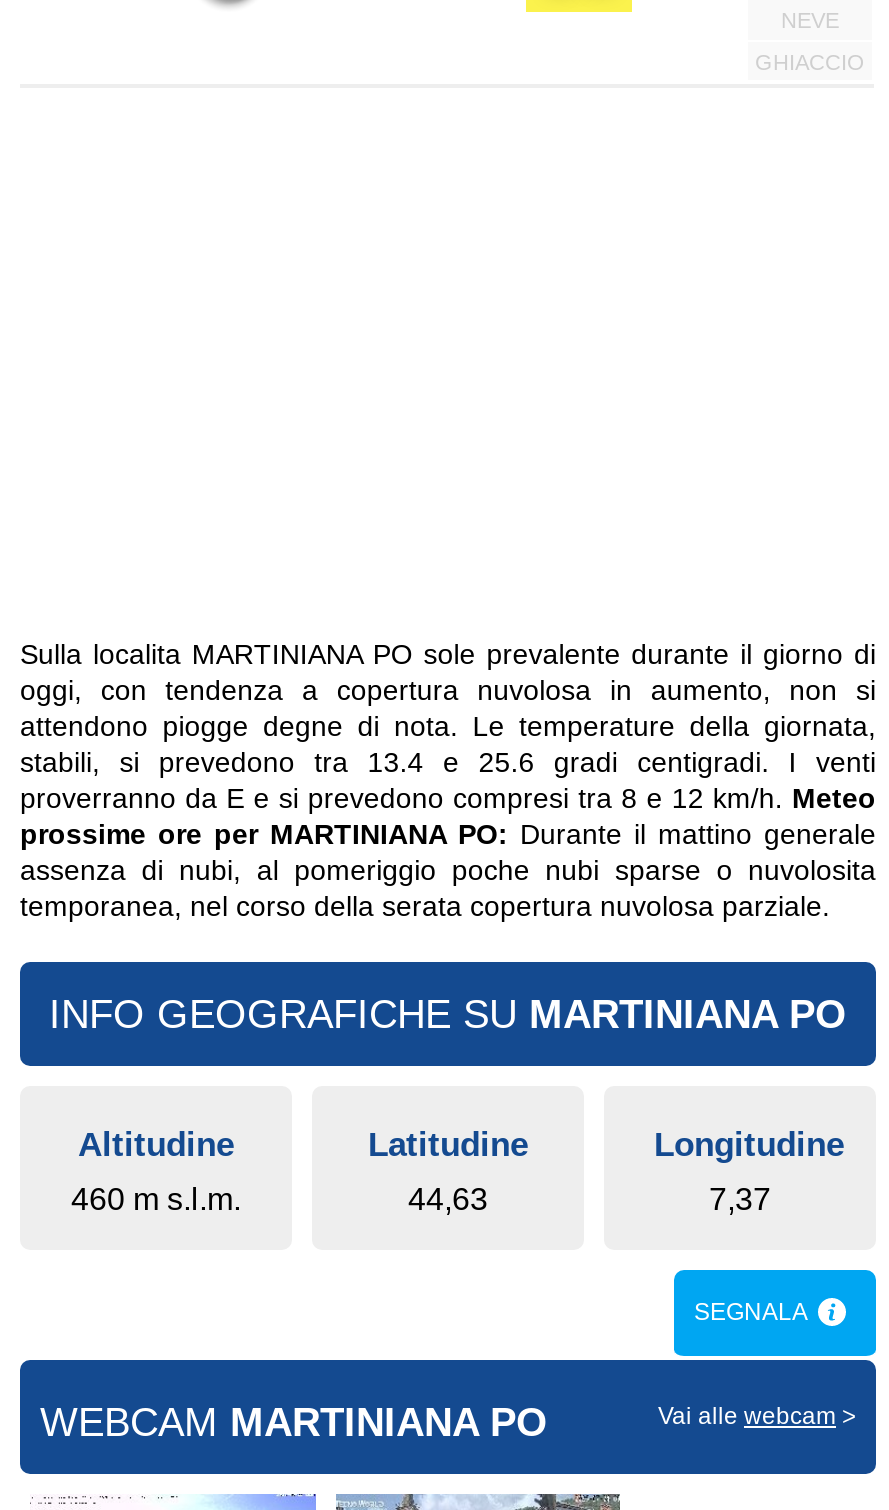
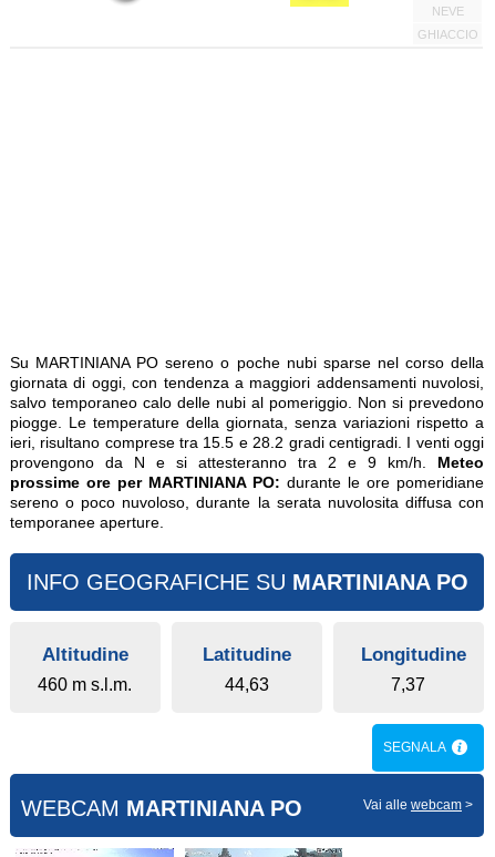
- Sulla localita MARTINIANA PO sole prevalente durante il giorno di
- oggi, con tendenza a copertura nuvolosa in aumento, non si
- attendono piogge degne di nota. Le temperature della giornata,
- stabili, si prevedono tra 13.4 e 25.6 gradi centigradi. I venti
- proverranno da E e si prevedono compresi tra 8 e 12 km/h. Meteo
- prossime ore per MARTINIANA PO: Durante il mattino generale
- assenza di nubi, al pomeriggio poche nubi sparse o nuvolosita
- temporanea, nel corso della serata copertura nuvolosa parziale.
+ Su MARTINIANA PO sereno o poche nubi sparse nel corso della
+ giornata di oggi, con tendenza a maggiori addensamenti nuvolosi,
+ salvo temporaneo calo delle nubi al pomeriggio. Non si prevedono
+ piogge. Le temperature della giornata, senza variazioni rispetto a
+ ieri, risultano comprese tra 15.5 e 28.2 gradi centigradi. I venti oggi
+ provengono da N e si attesteranno tra 2 e 9 km/h. Meteo
+ prossime ore per MARTINIANA PO: durante le ore pomeridiane
+ sereno o poco nuvoloso, durante la serata nuvolosita diffusa con
+ temporanee aperture.
